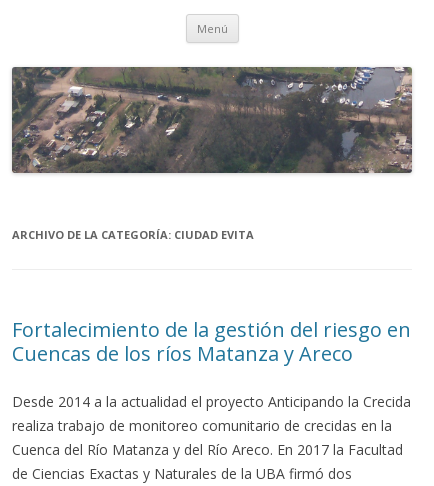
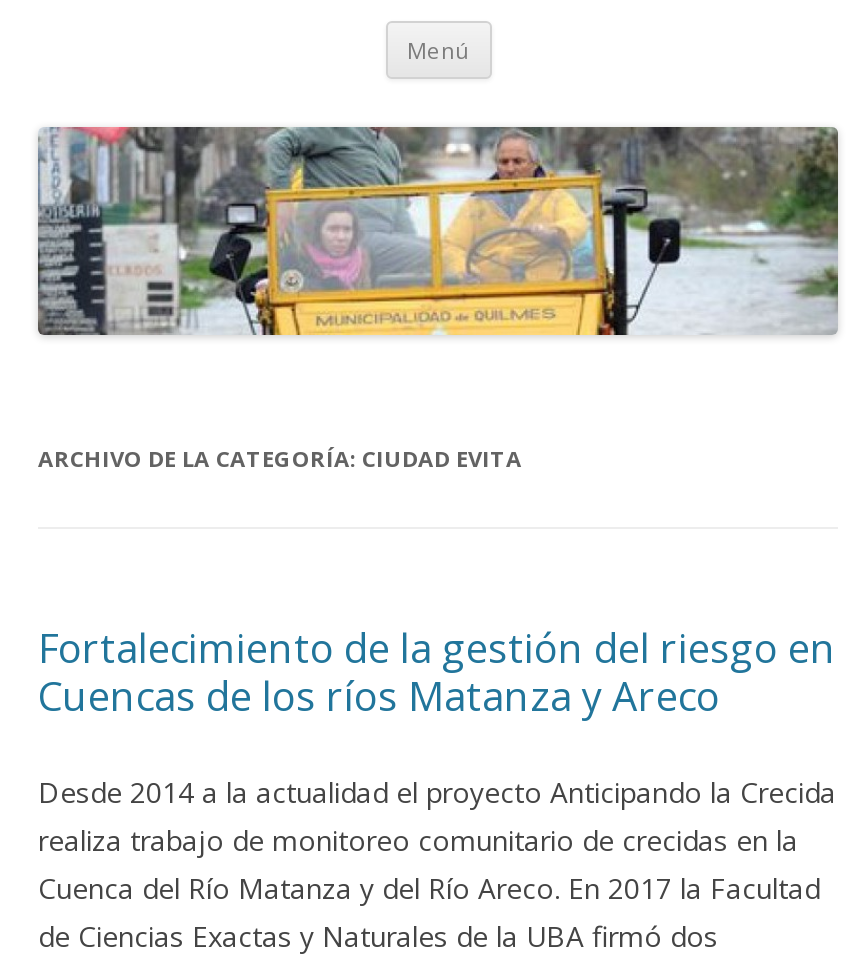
- [image]
+ [image]
